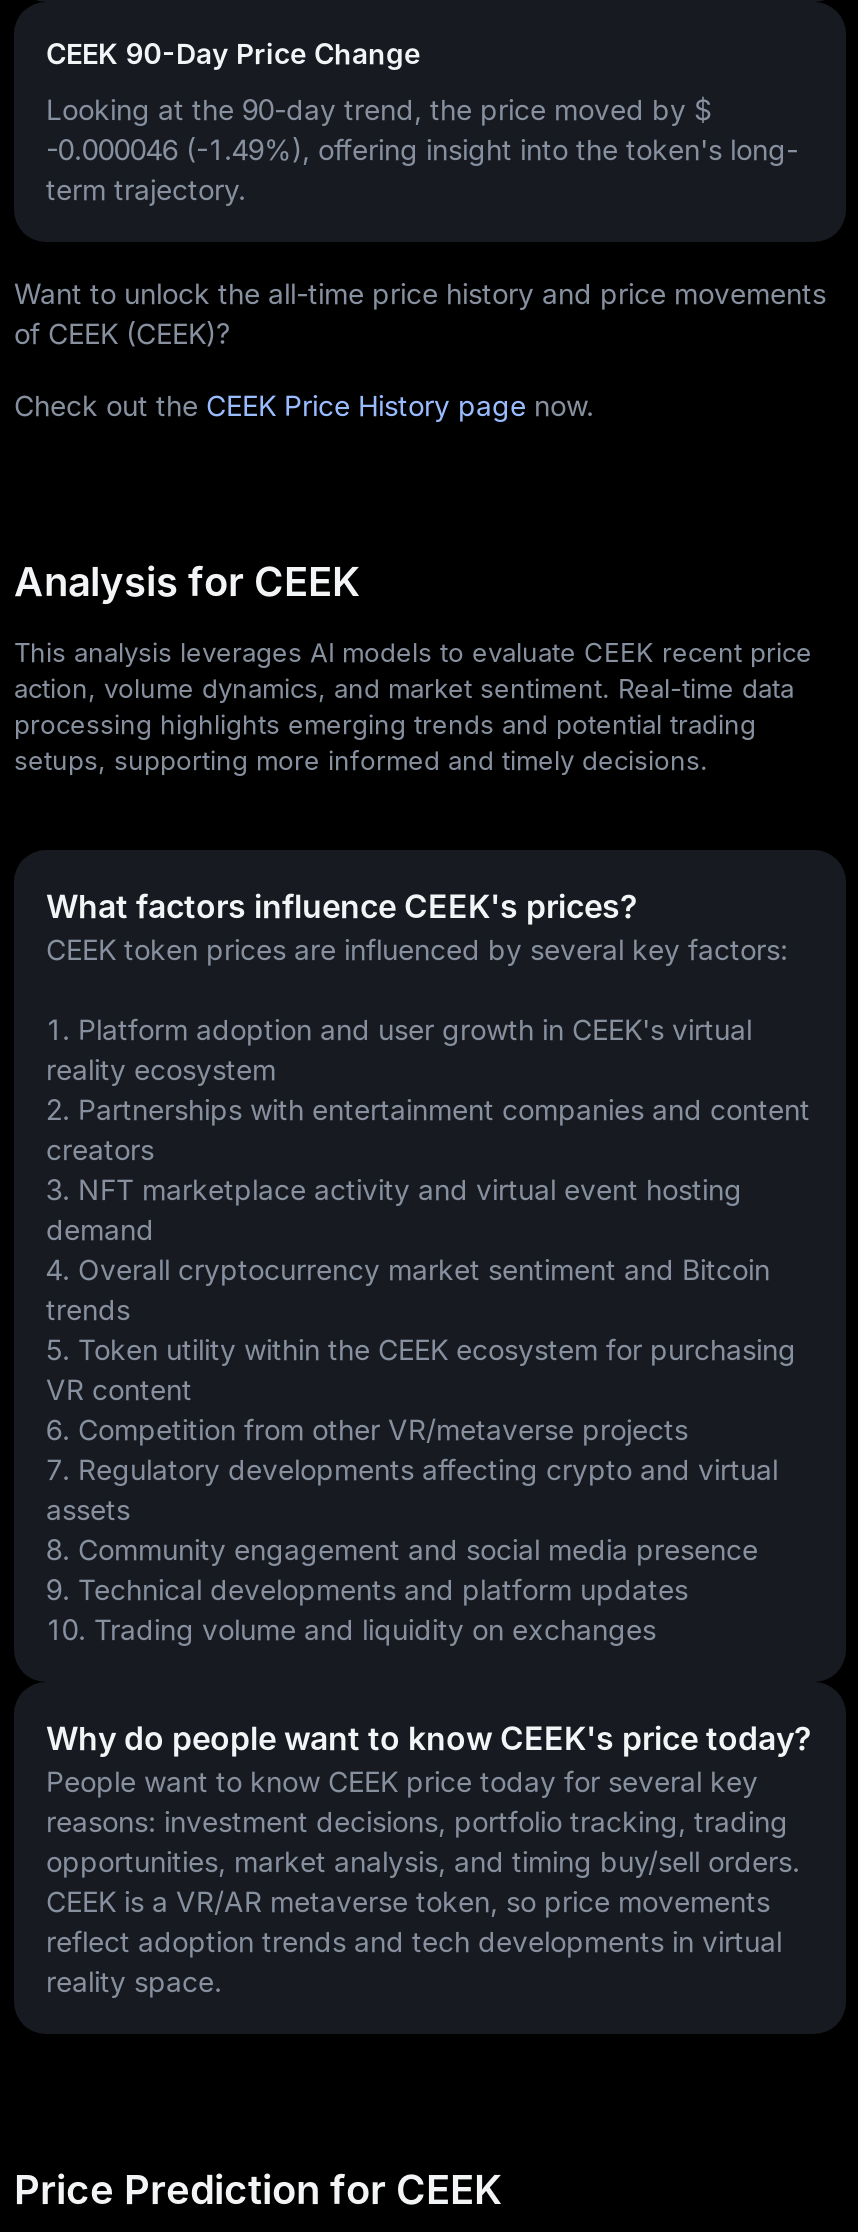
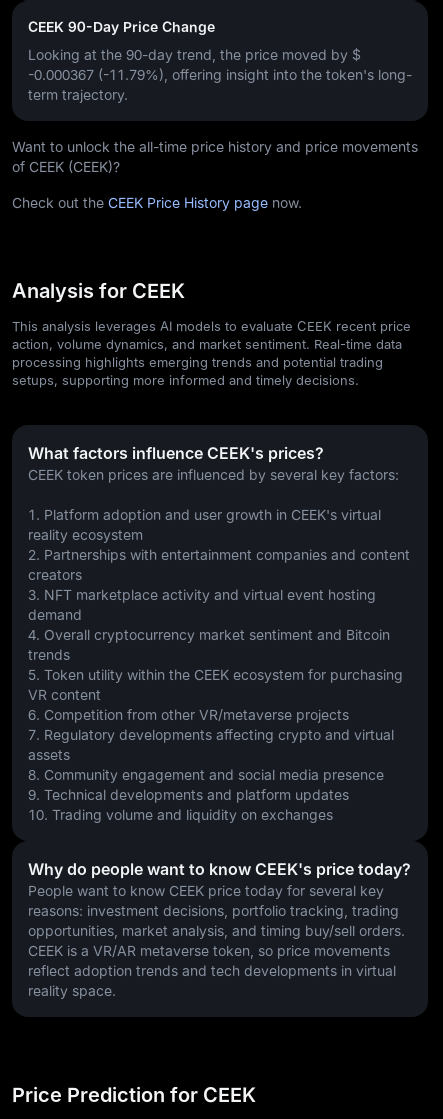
- -0.000046 (-1.49%), offering insight into the token's long-
+ -0.000367 (-11.79%), offering insight into the token's long-
